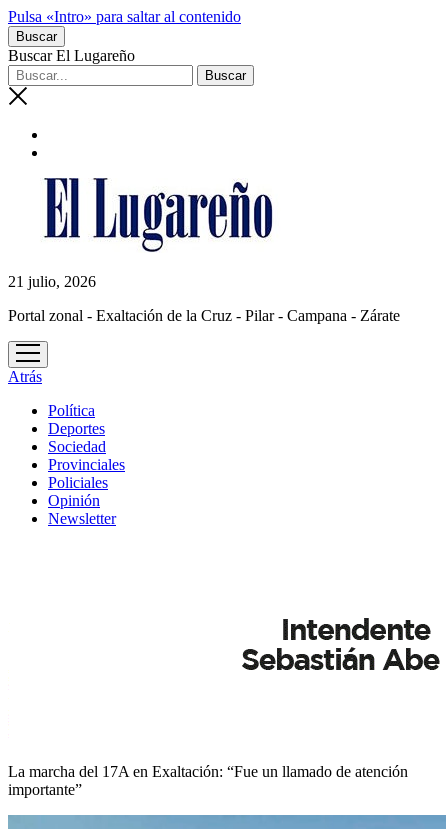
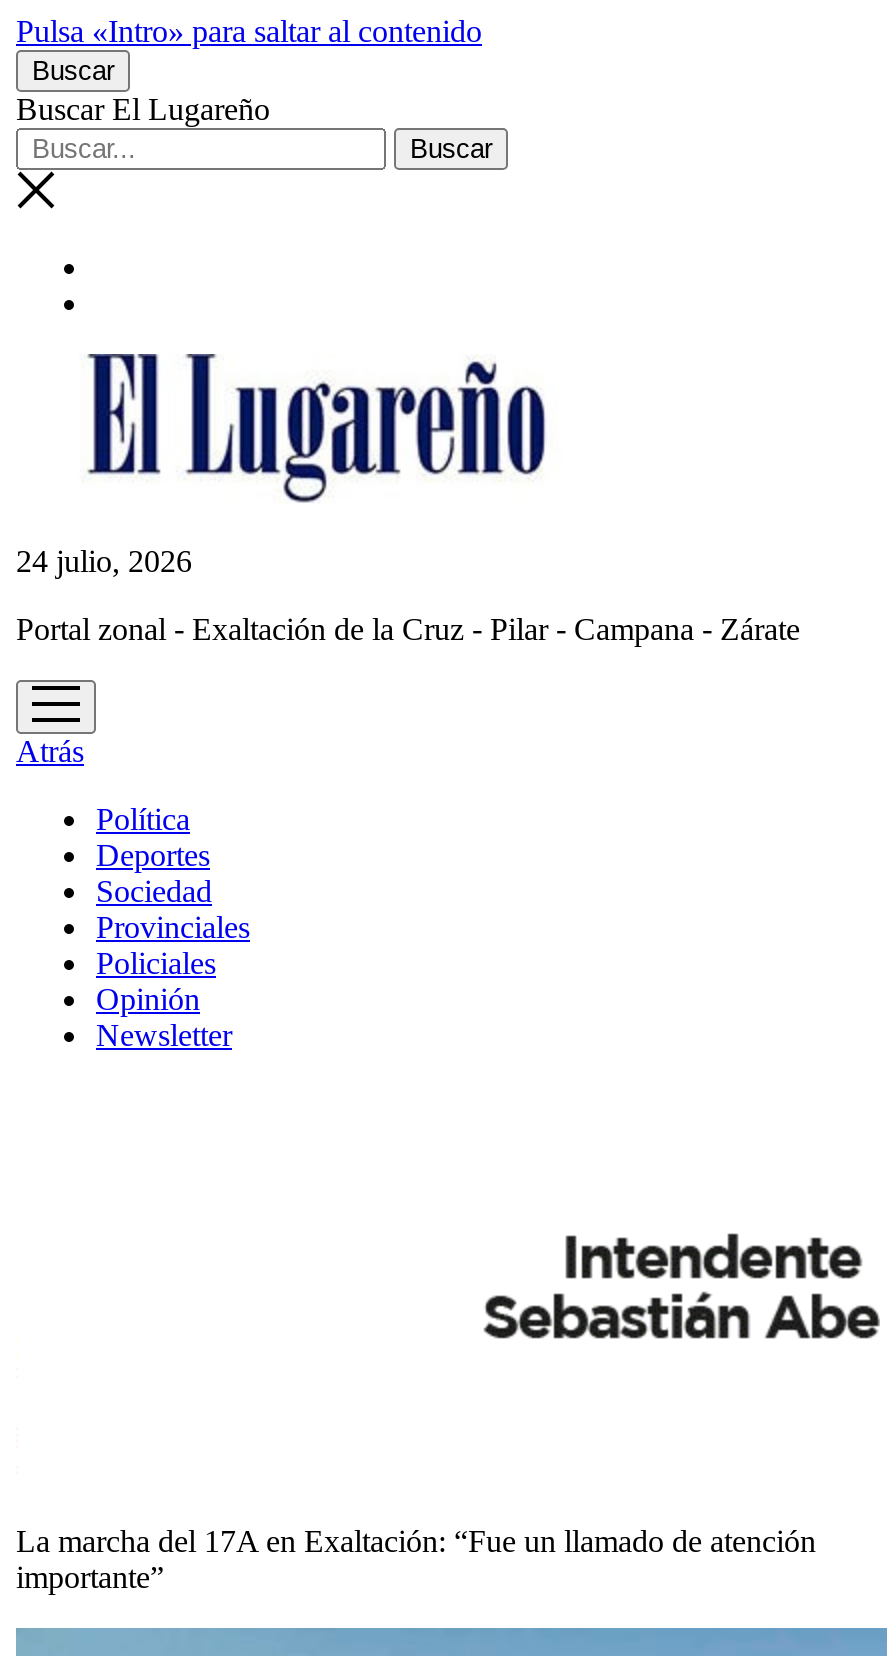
- 21 julio, 2026
+ 24 julio, 2026
